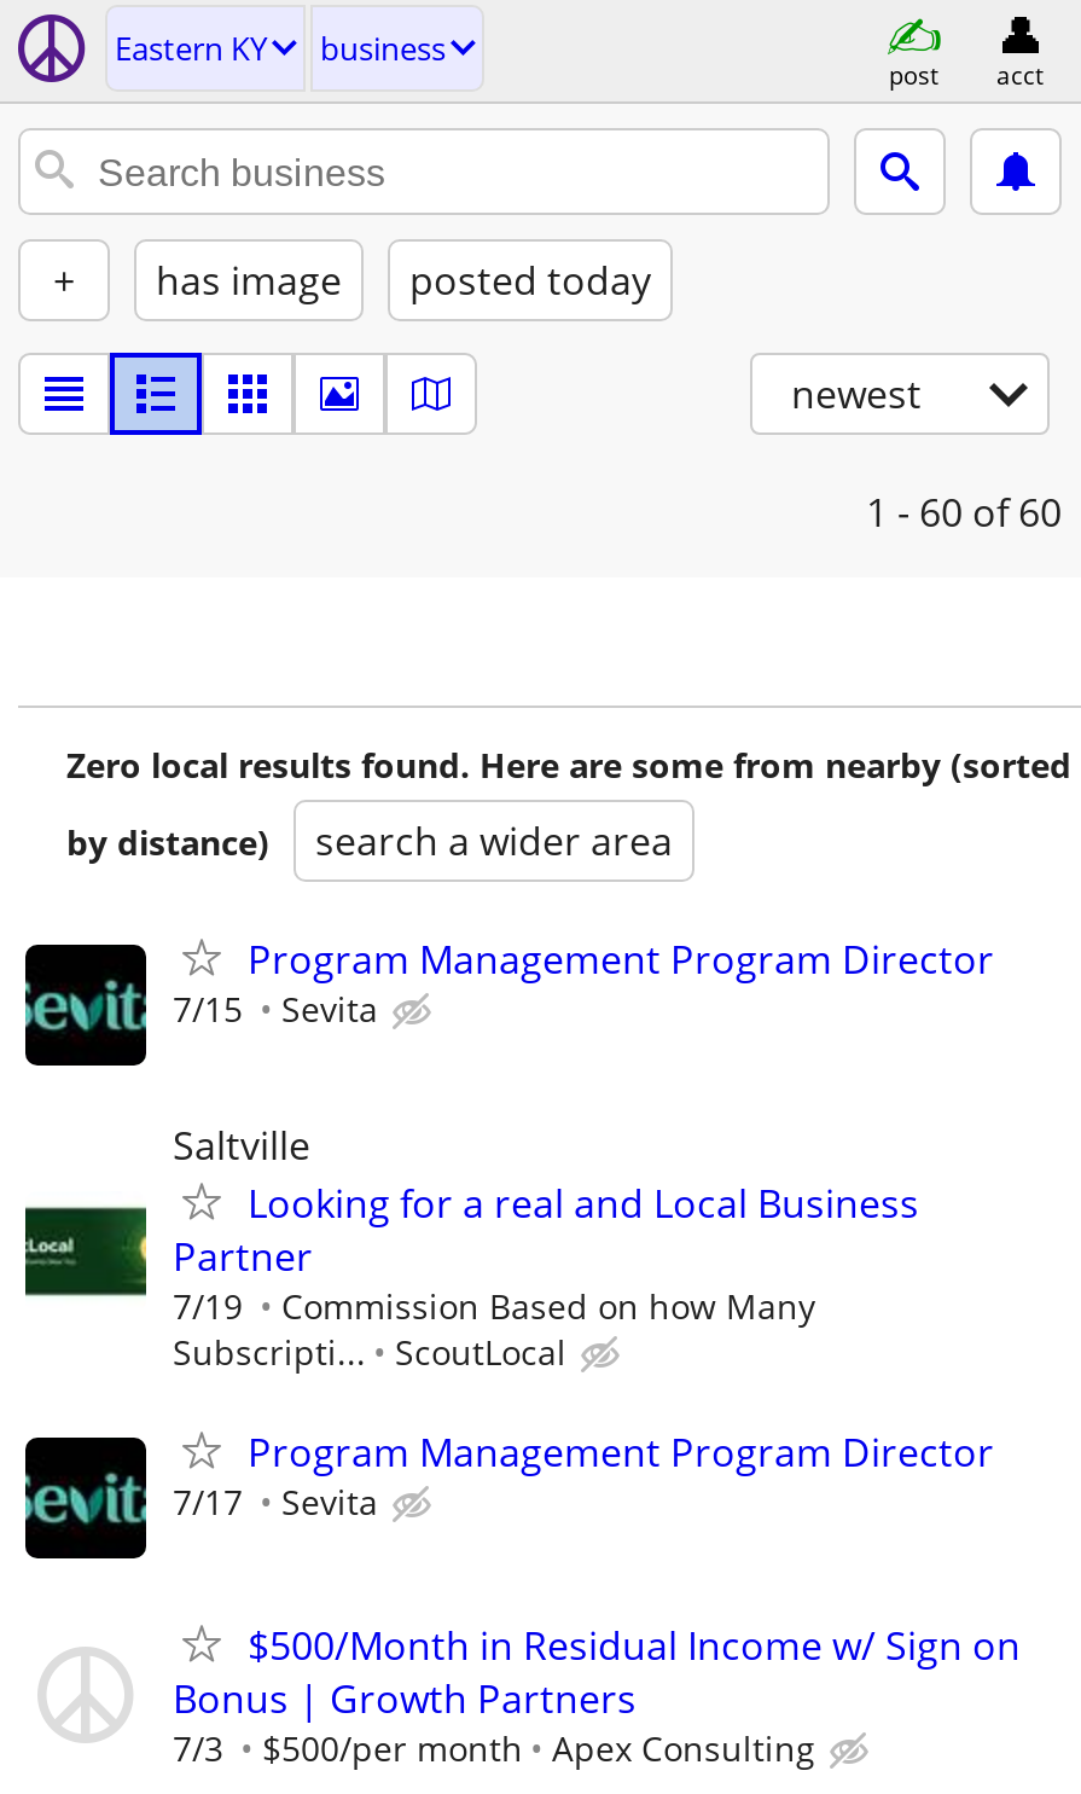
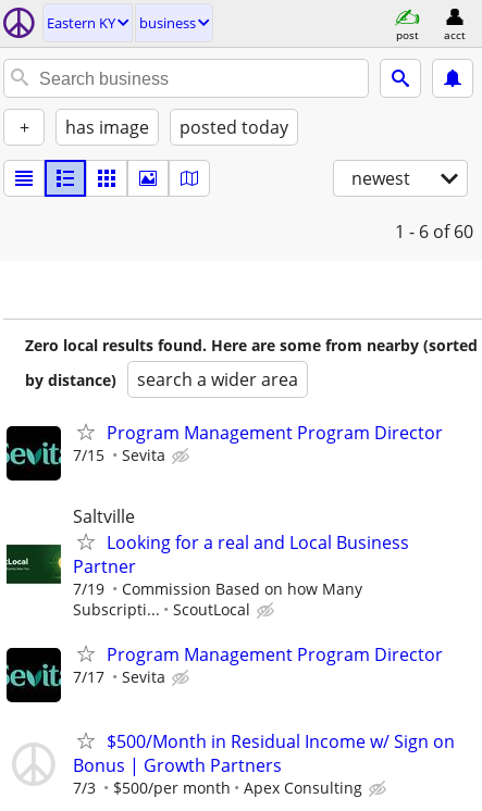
- 1 - 60 of 60
+ 1 - 6 of 60
